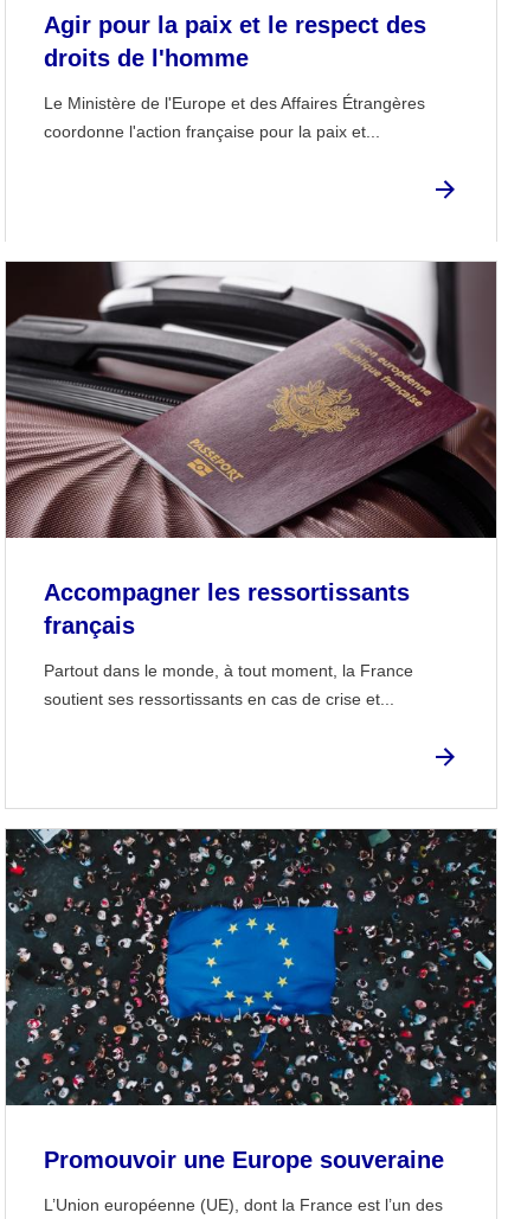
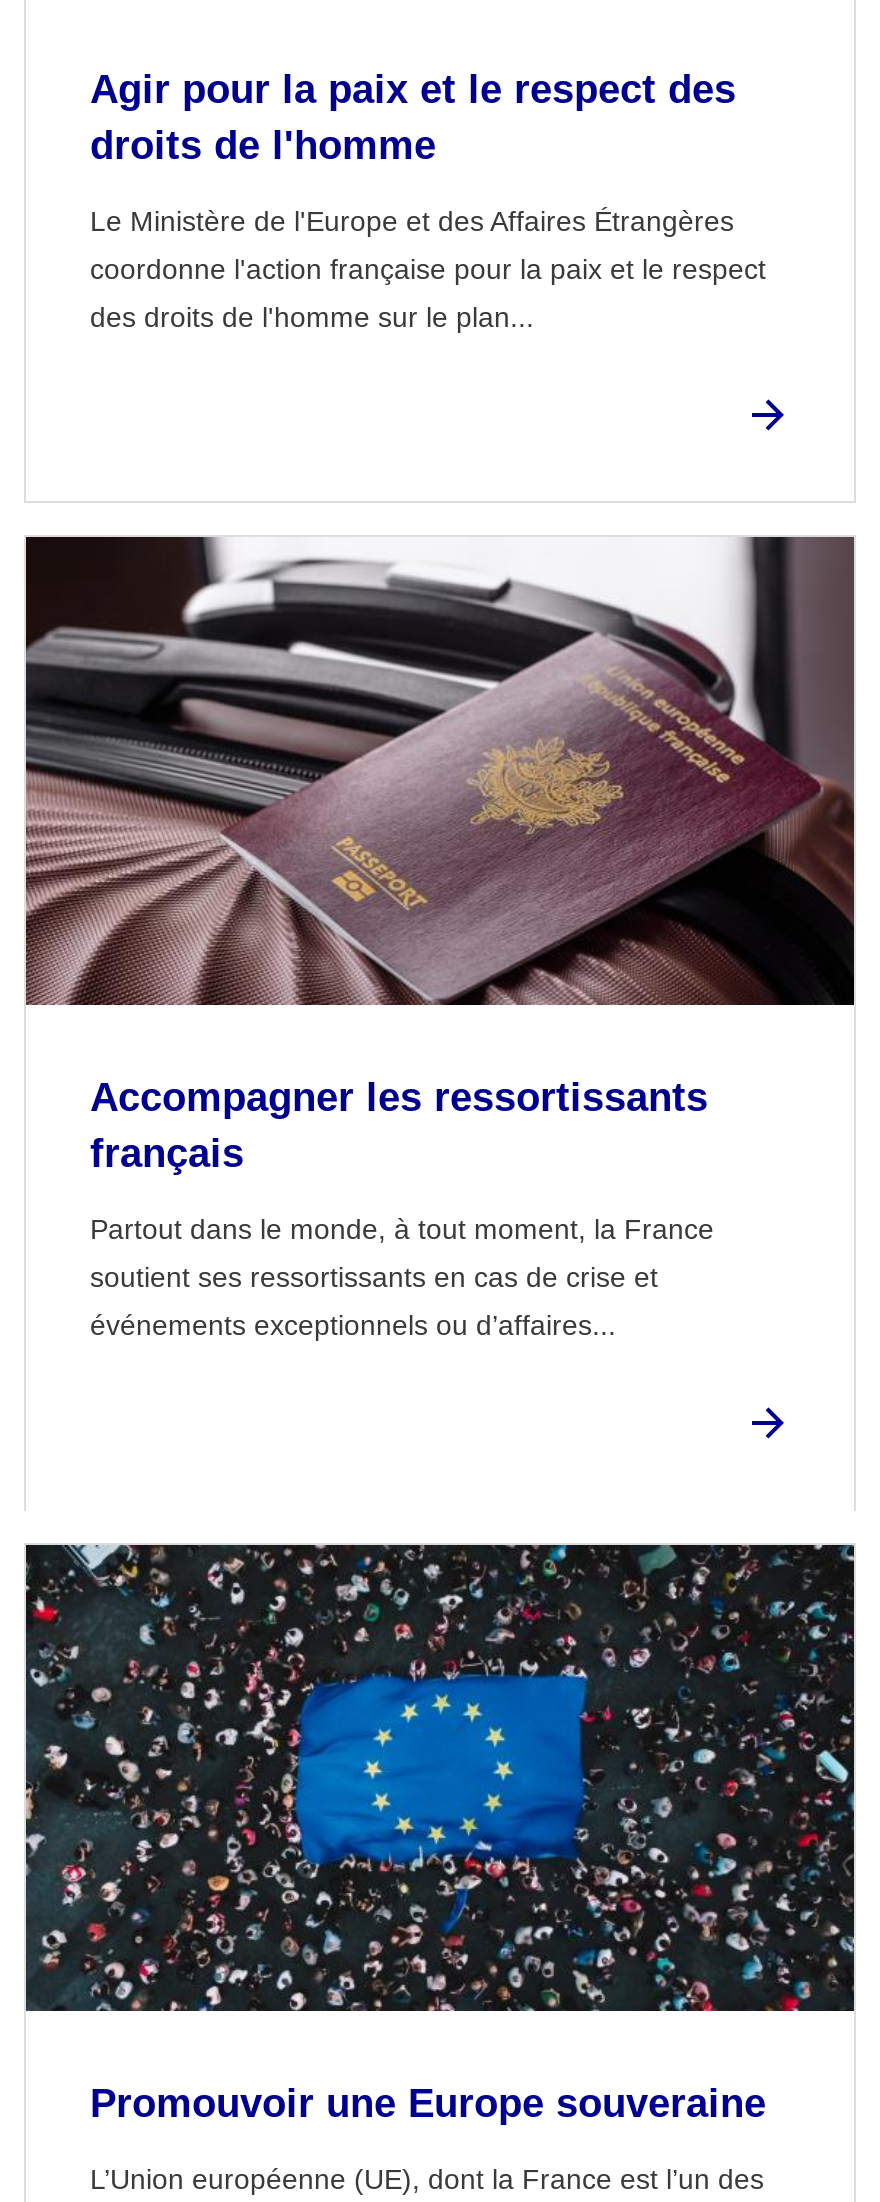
- coordonne l'action française pour la paix et...
+ coordonne l'action française pour la paix et le respect
+ des droits de l'homme sur le plan...

- soutient ses ressortissants en cas de crise et...
+ soutient ses ressortissants en cas de crise et
+ événements exceptionnels ou d’affaires...
